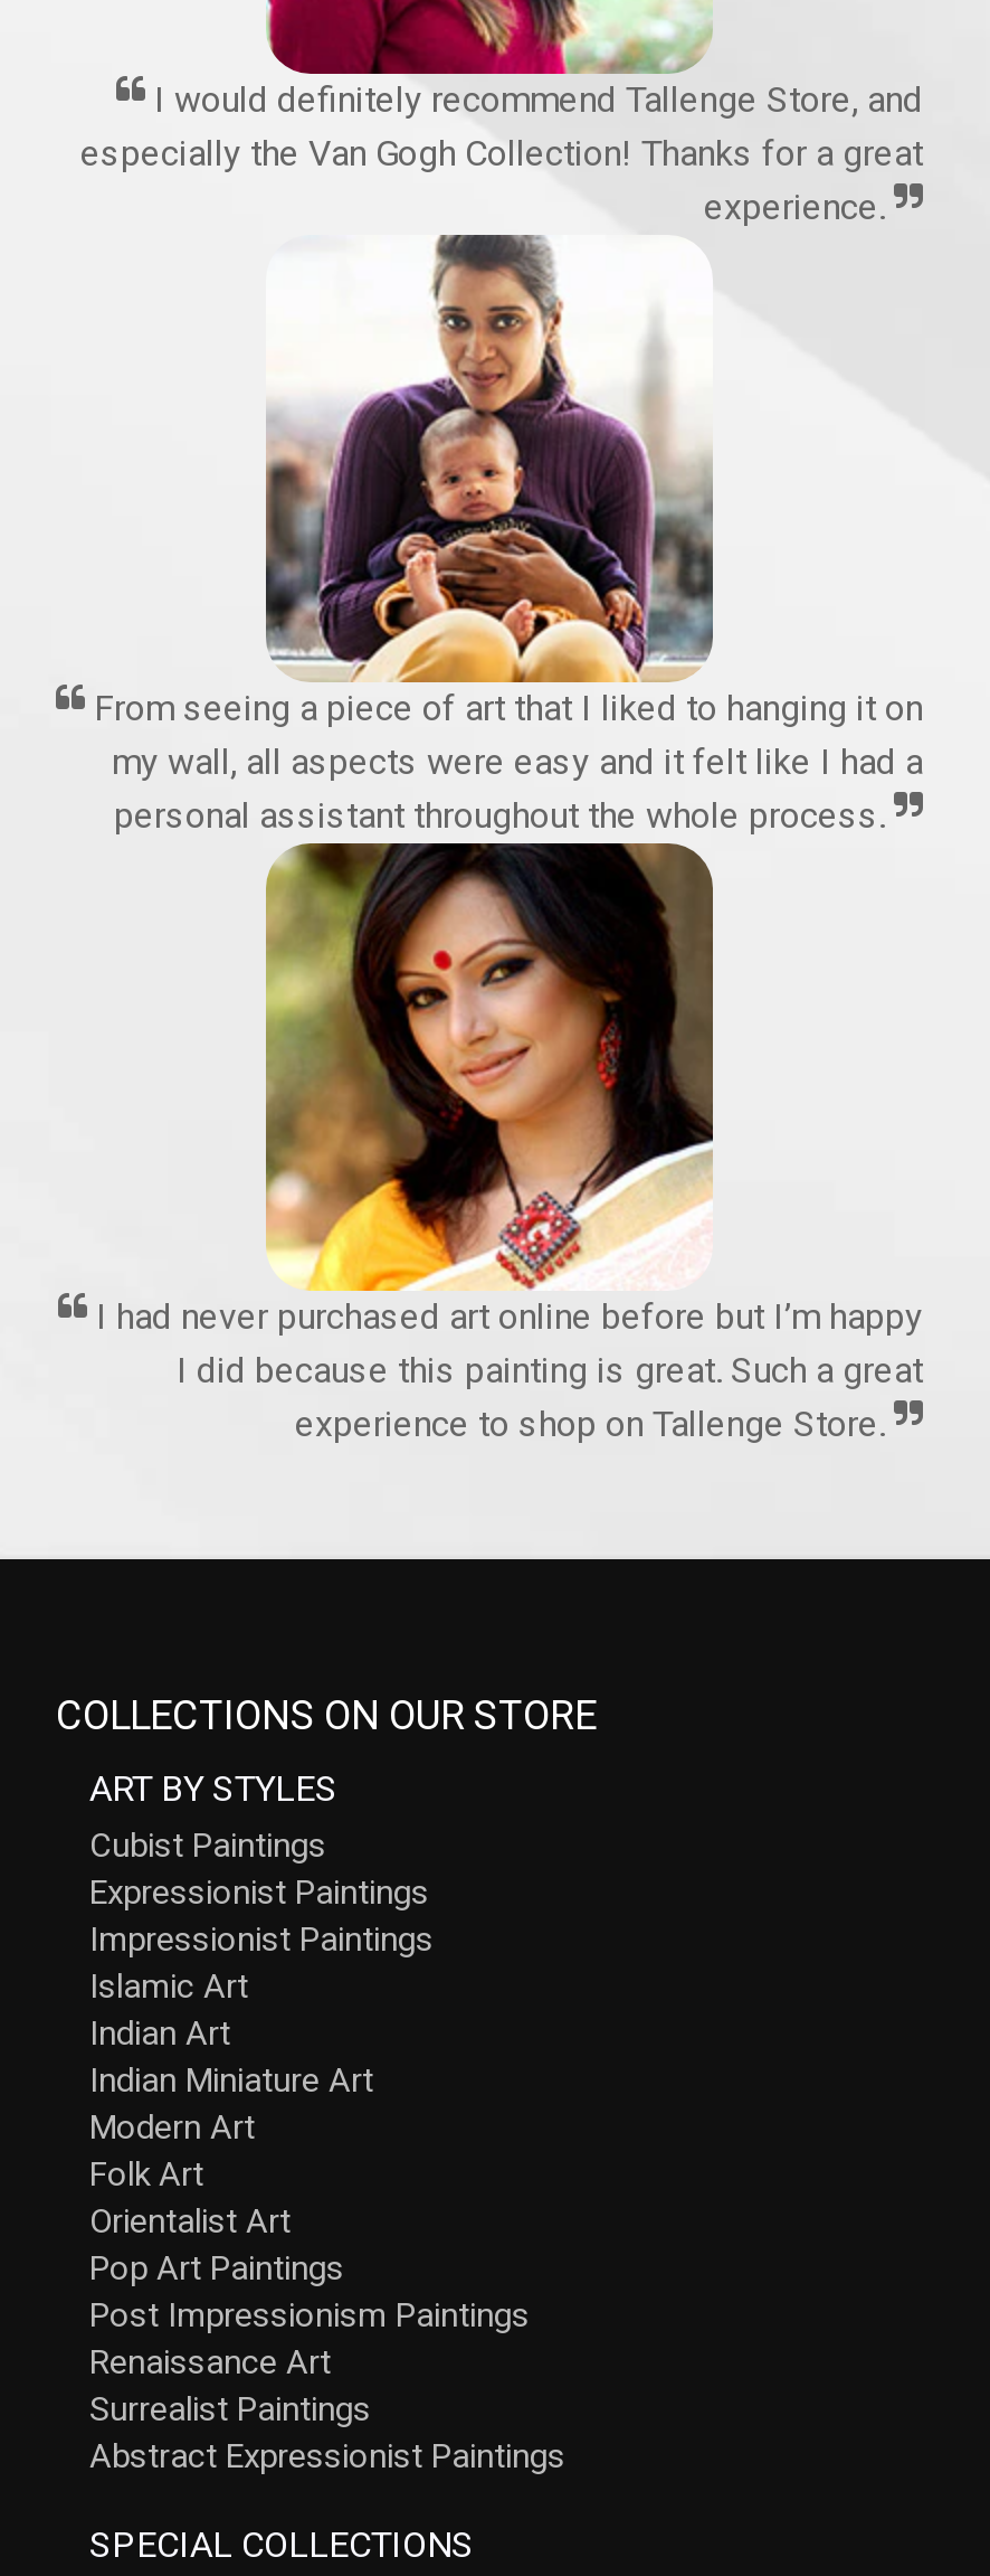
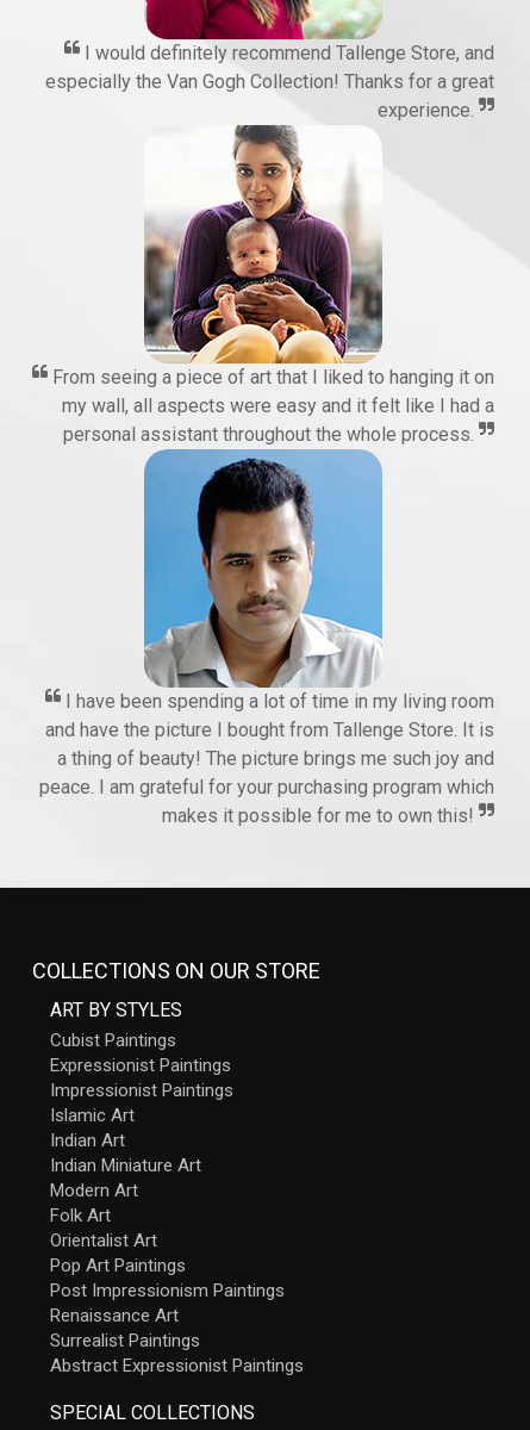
- [image]
+ [image]

- I had never purchased art online before but I’m happy
- I did because this painting is great. Such a great
- experience to shop on Tallenge Store.
+ I have been spending a lot of time in my living room
+ and have the picture I bought from Tallenge Store. It is
+ a thing of beauty! The picture brings me such joy and
+ peace. I am grateful for your purchasing program which
+ makes it possible for me to own this!
